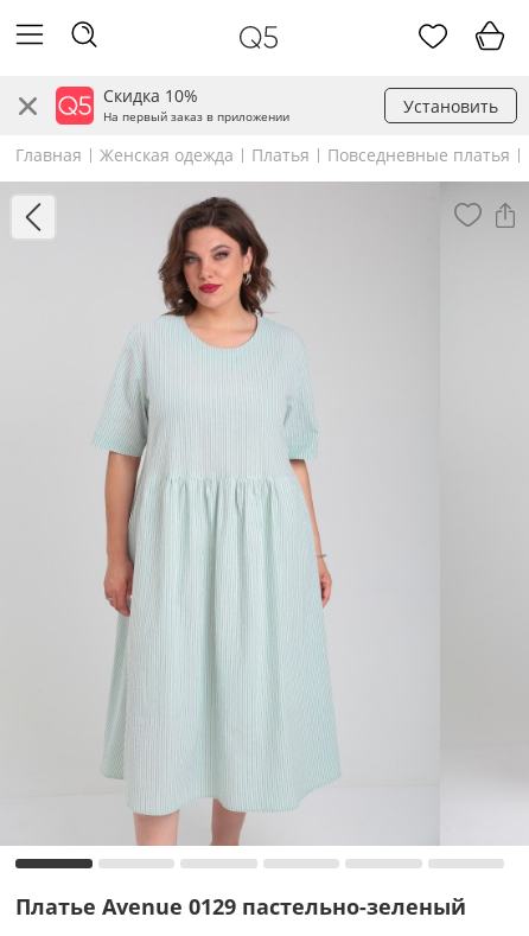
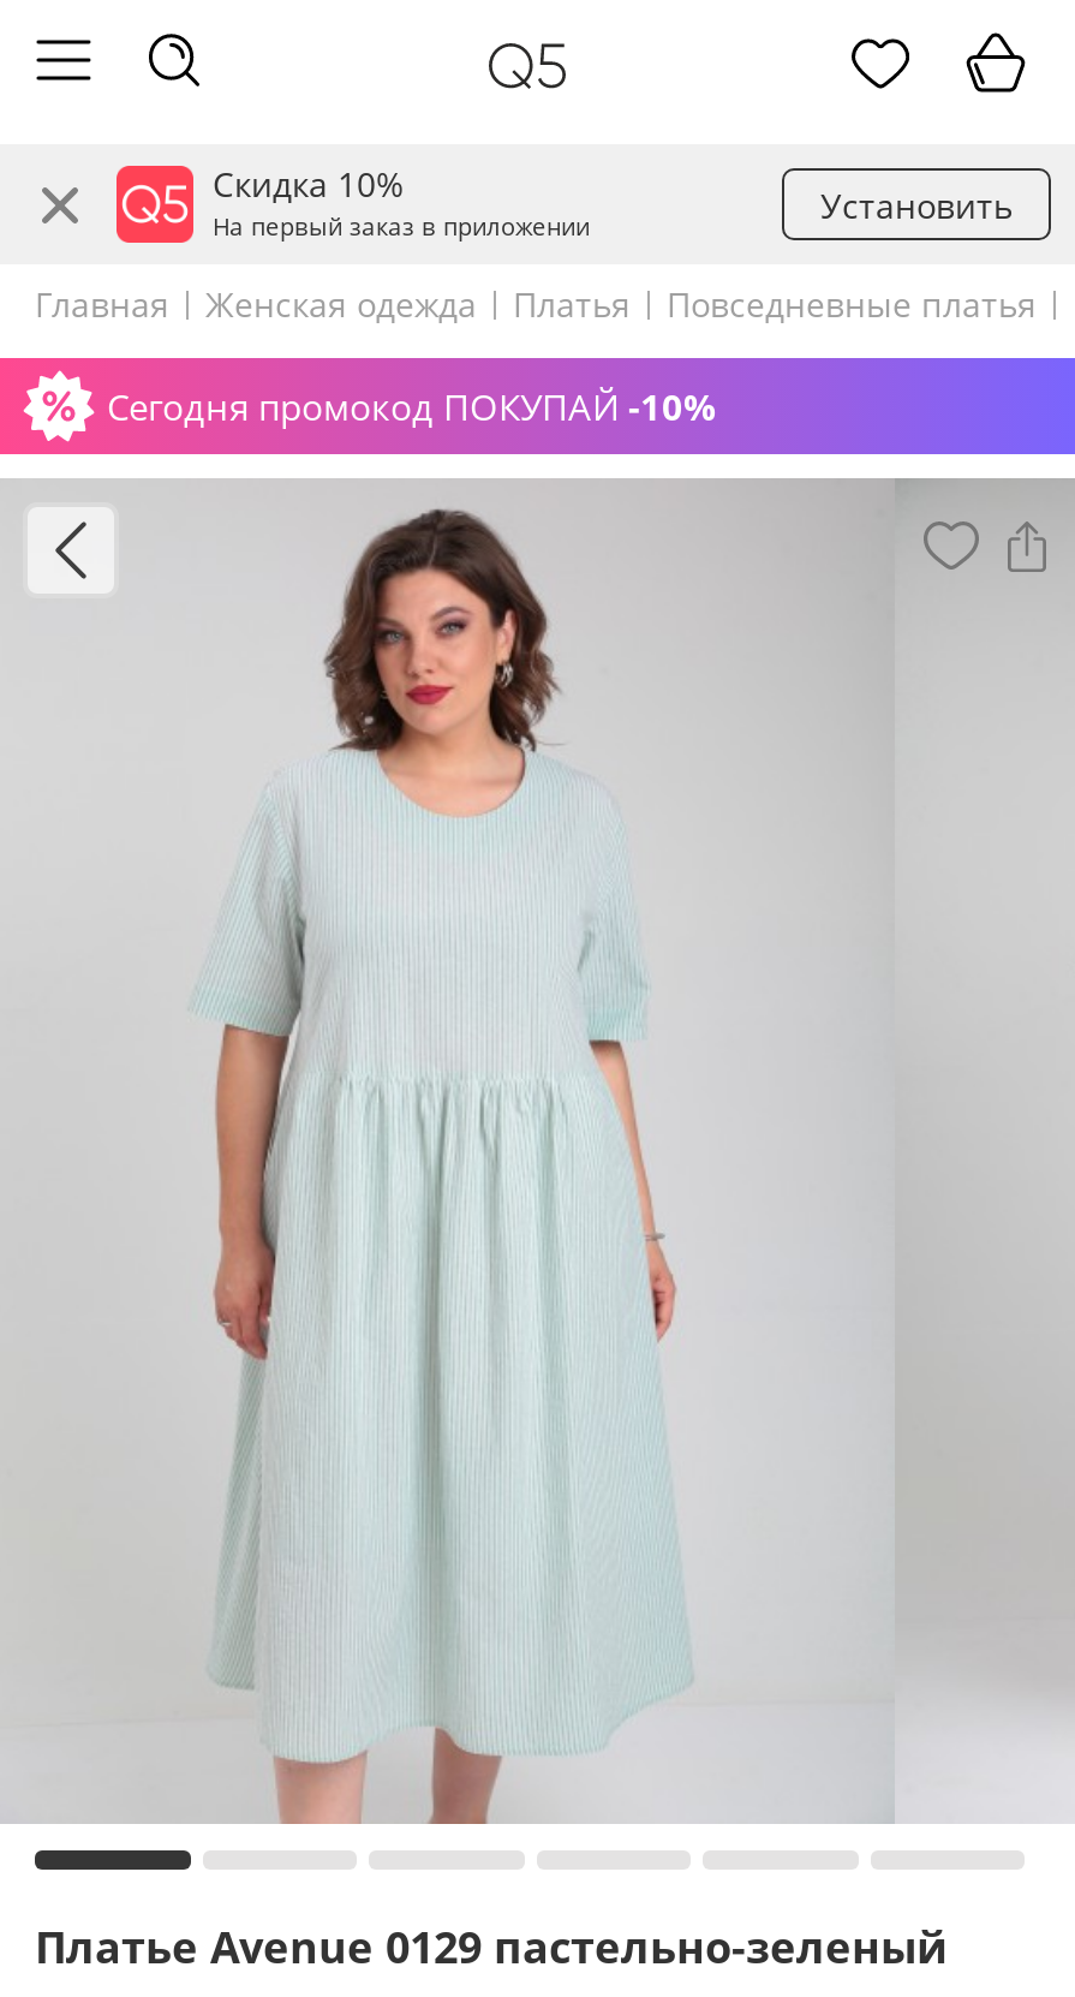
+ Сегодня промокод ПОКУПАЙ -10%
